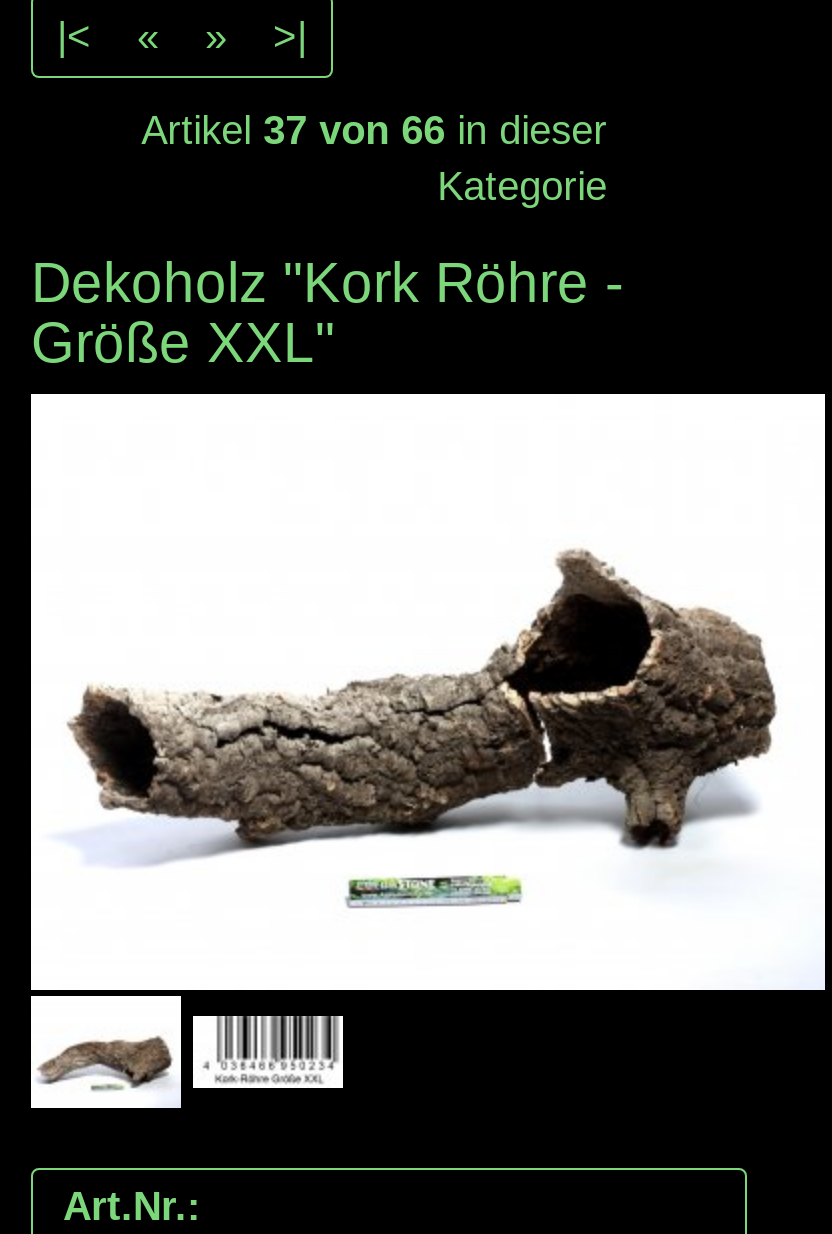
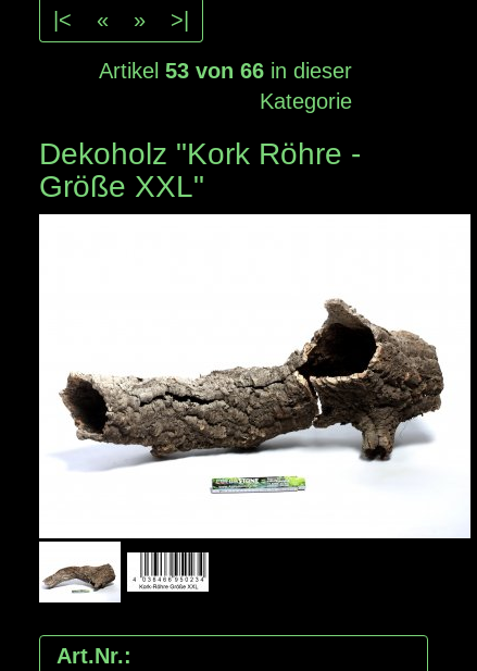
- Artikel 37 von 66 in dieser
+ Artikel 53 von 66 in dieser
